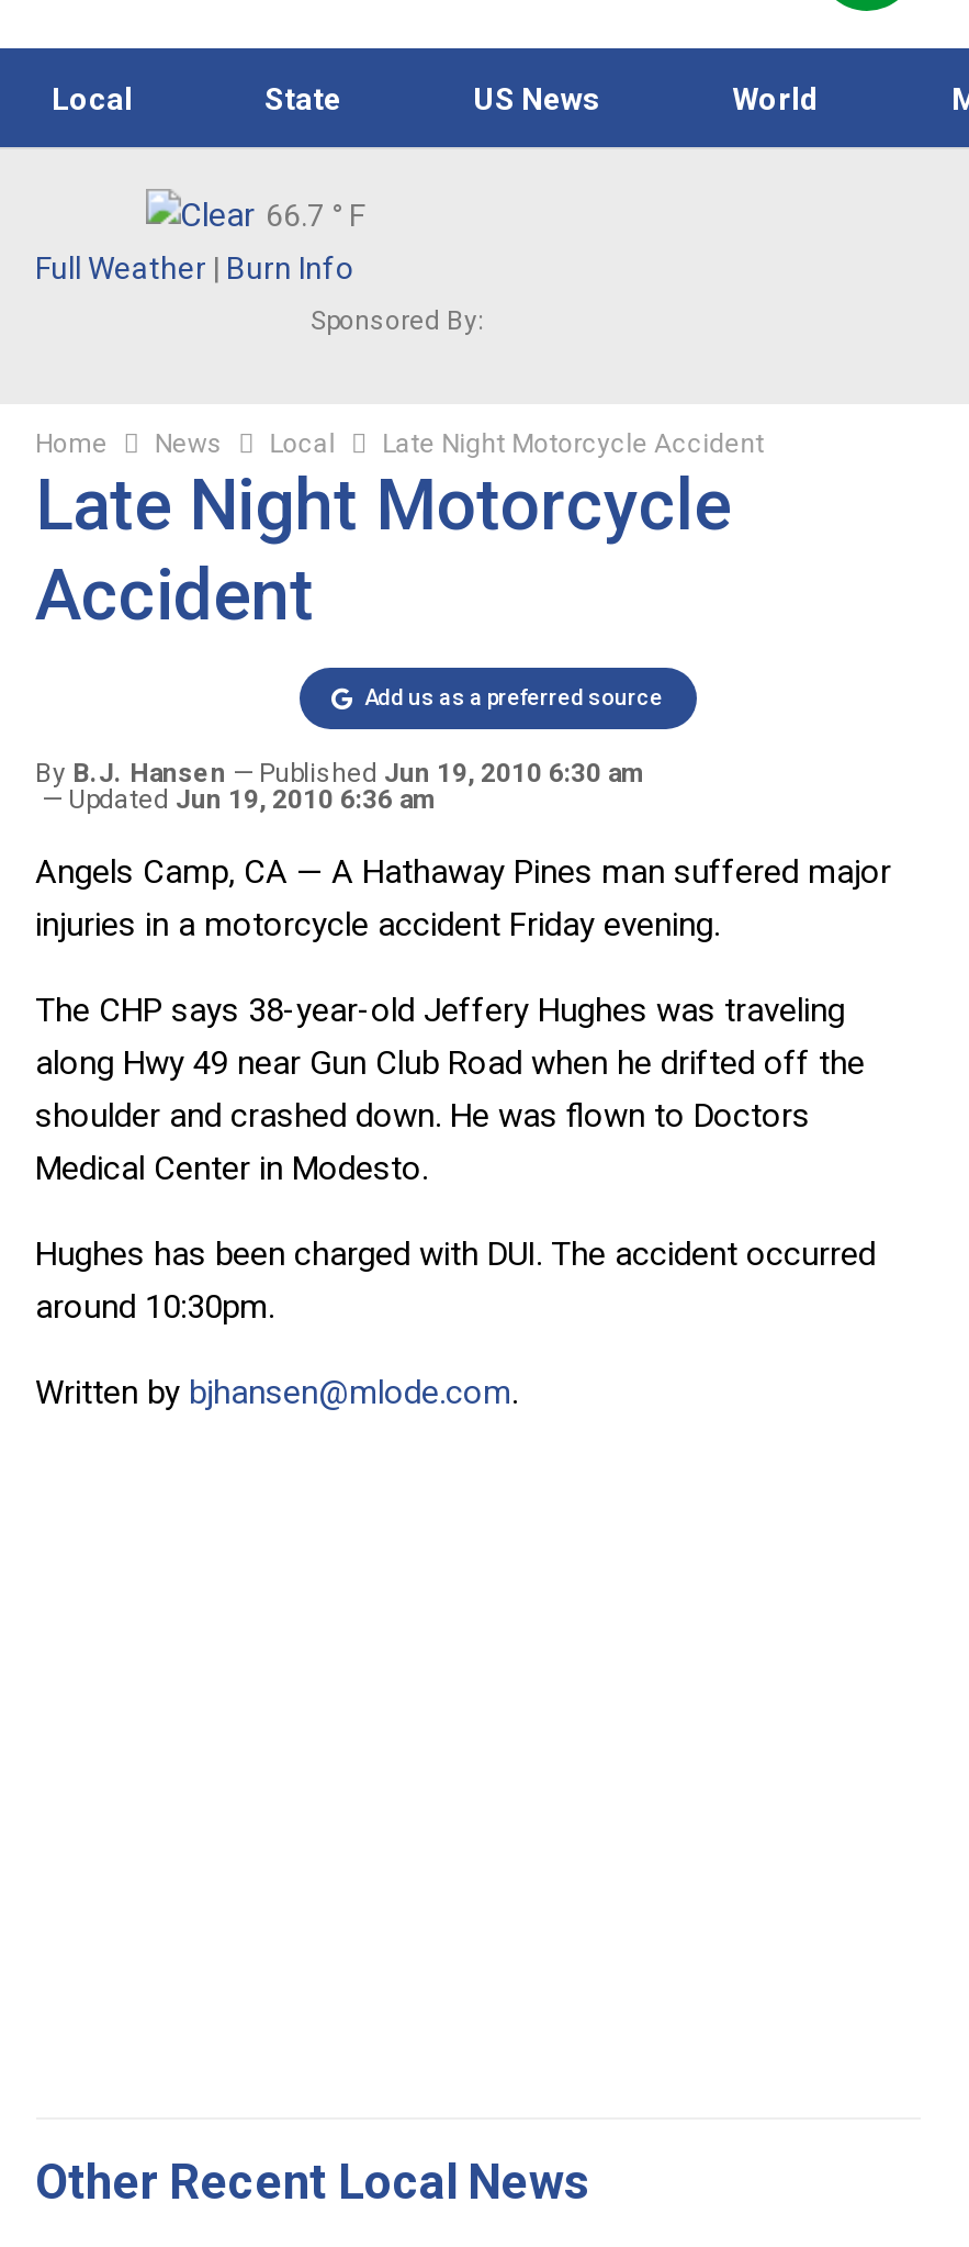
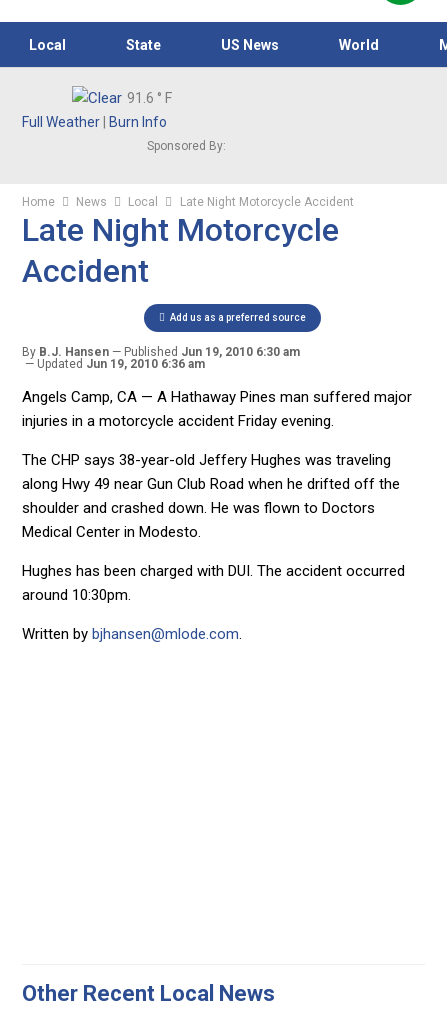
- 66.7 ° F
+ 91.6 ° F
